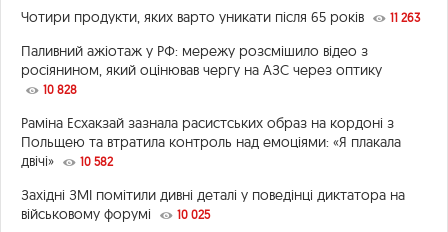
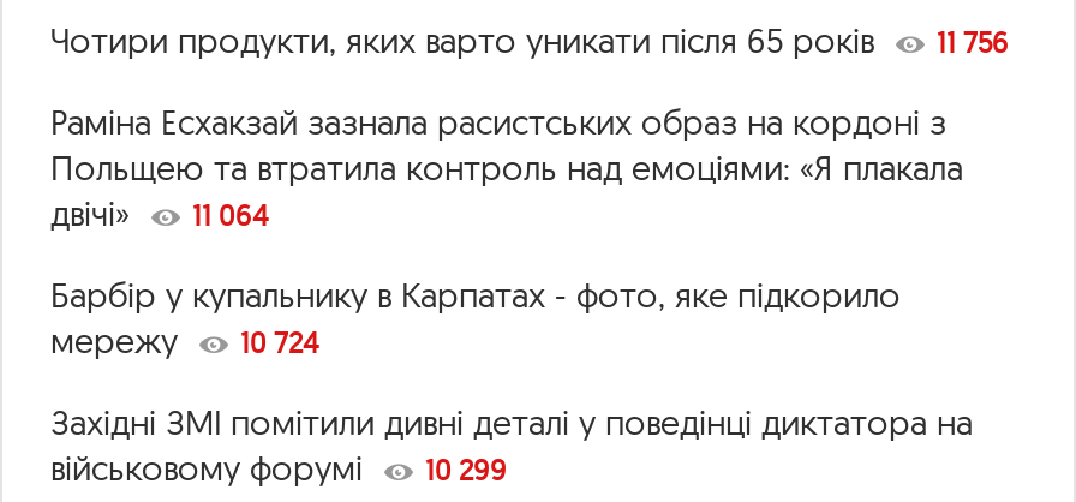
- 11 263
- Паливний ажіотаж у РФ: мережу розсмішило відео з
- росіянином, який оцінював чергу на АЗС через оптику
- 10 828
+ 11 756

moved up: Раміна Есхакзай зазнала расистських образ на кордоні з | Польщею та втратила контроль над емоціями: «Я плакала | двічі»

- 10 582
+ 11 064
+ Барбір у купальнику в Карпатах - фото, яке підкорило
+ мережу
+ 10 724

- військовому форумі 10 025
+ військовому форумі 10 299
